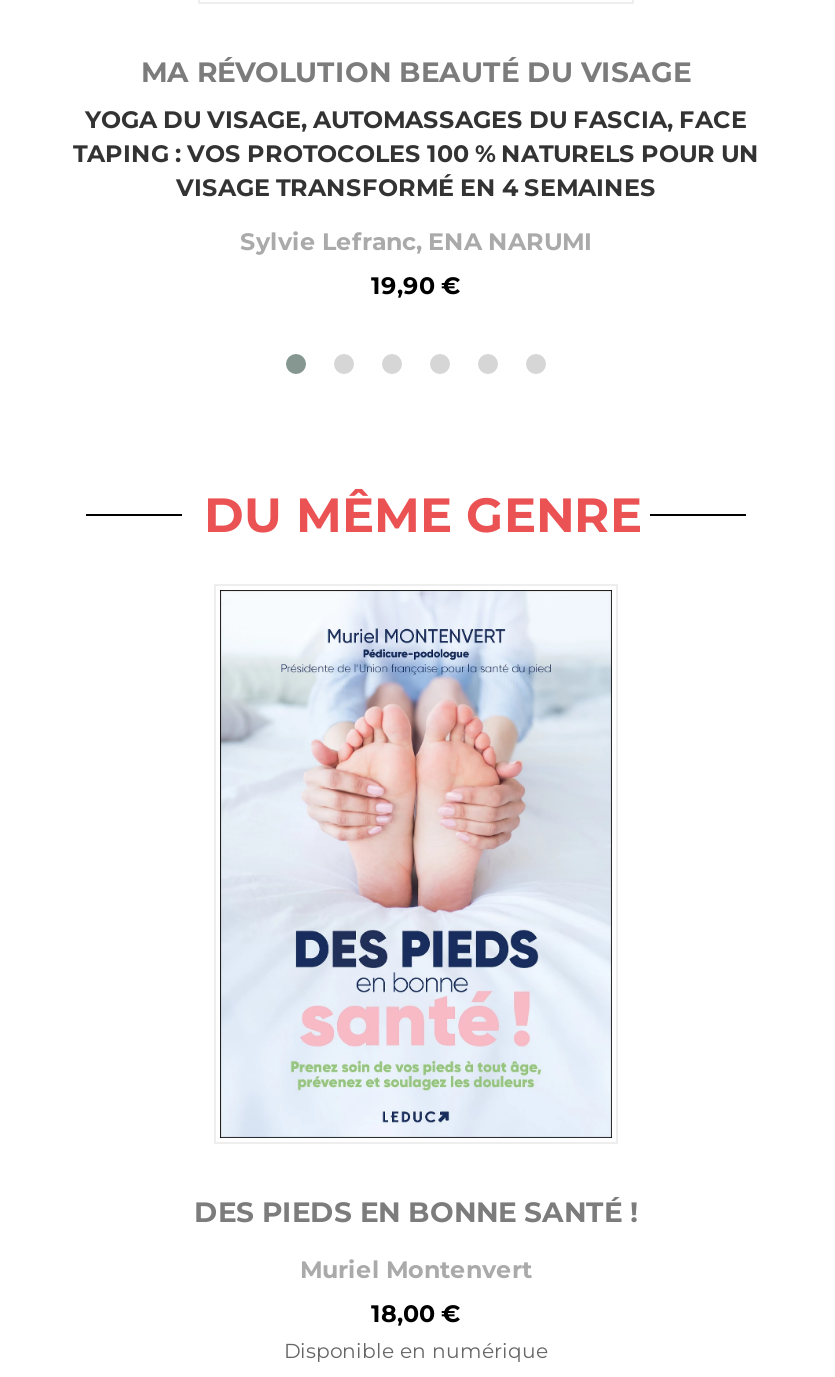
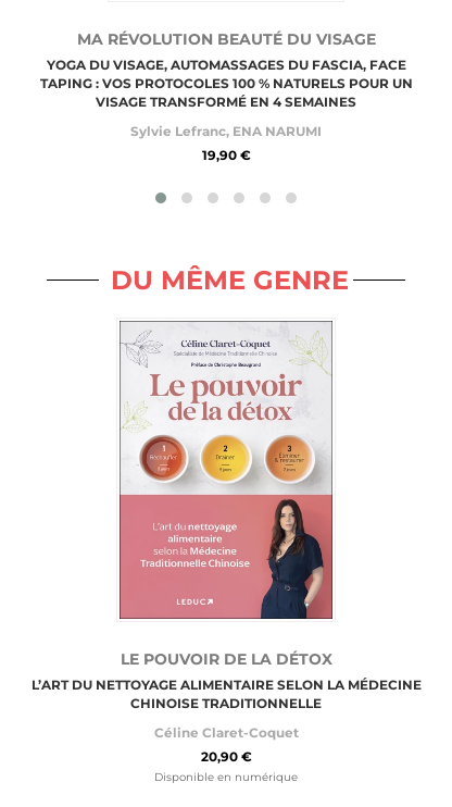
- [image]
+ [image]

- DES PIEDS EN BONNE SANTÉ !
+ LE POUVOIR DE LA DÉTOX
+ L’ART DU NETTOYAGE ALIMENTAIRE SELON LA MÉDECINE
+ CHINOISE TRADITIONNELLE

- Muriel Montenvert
+ Céline Claret-Coquet

- 18,00 €
+ 20,90 €
